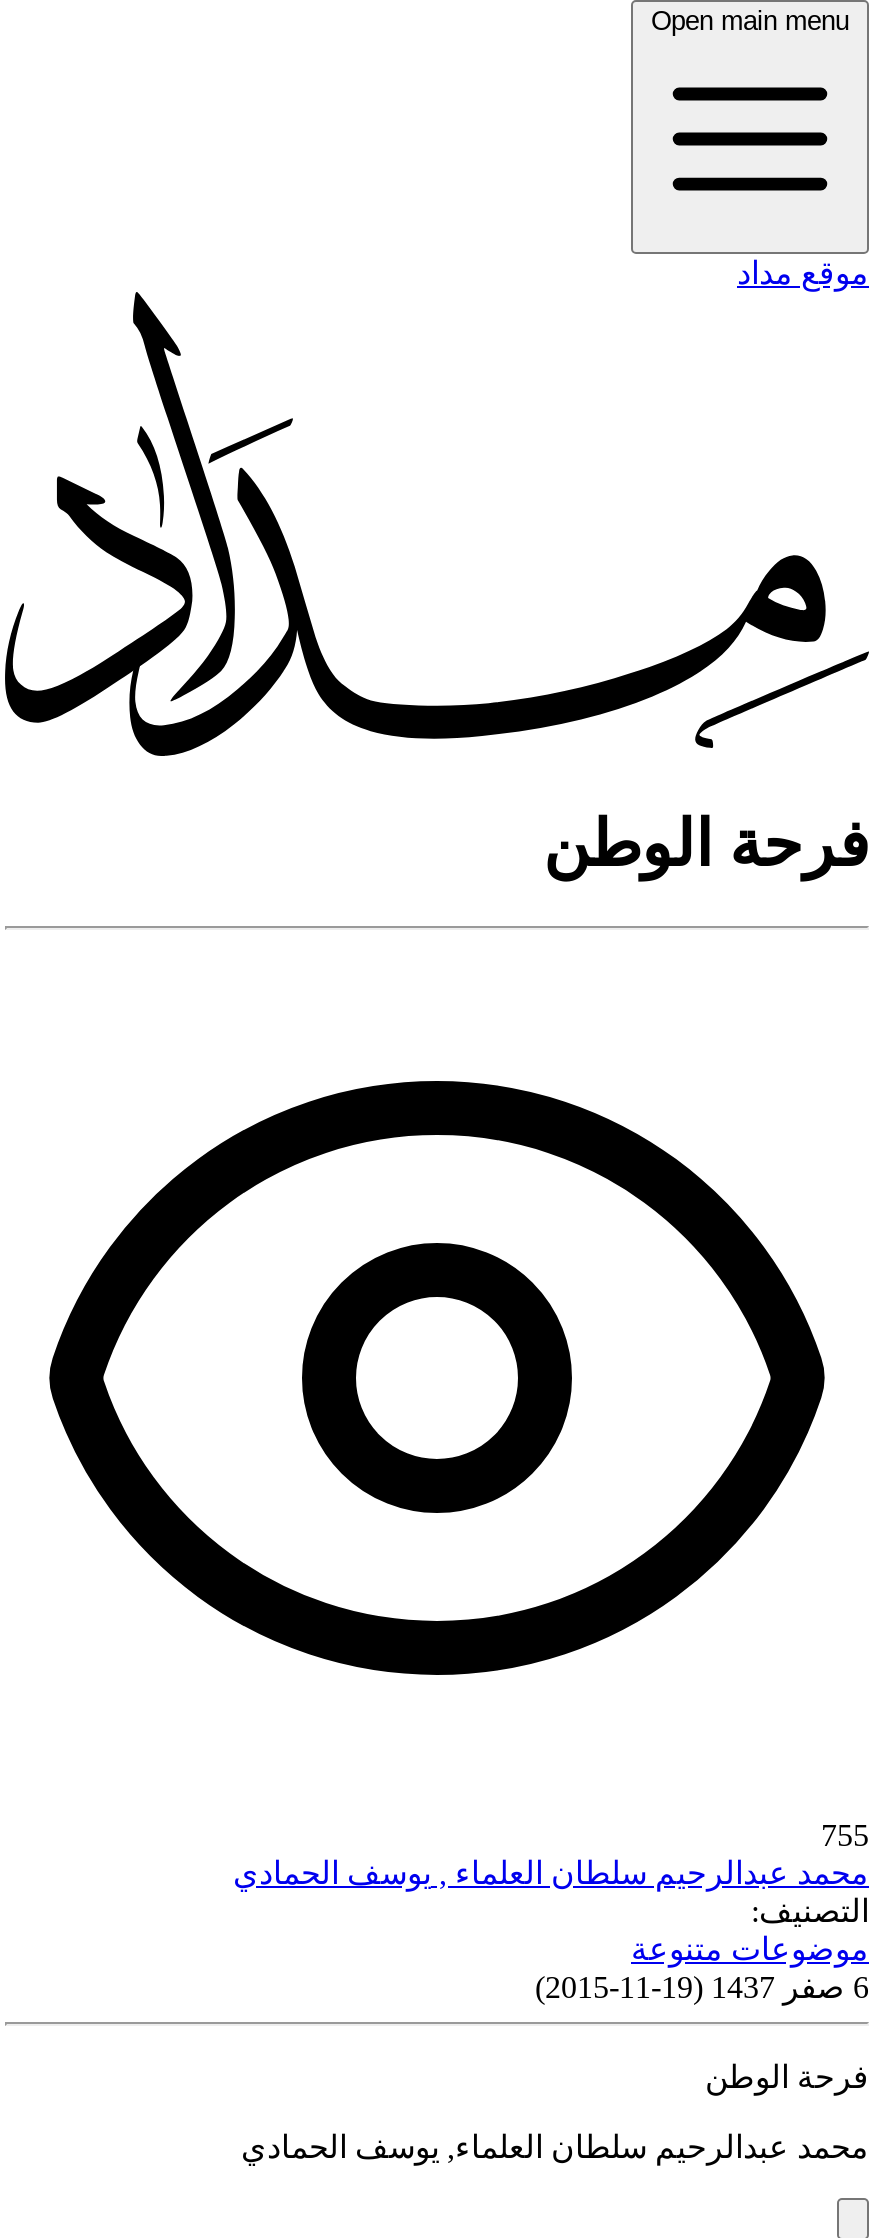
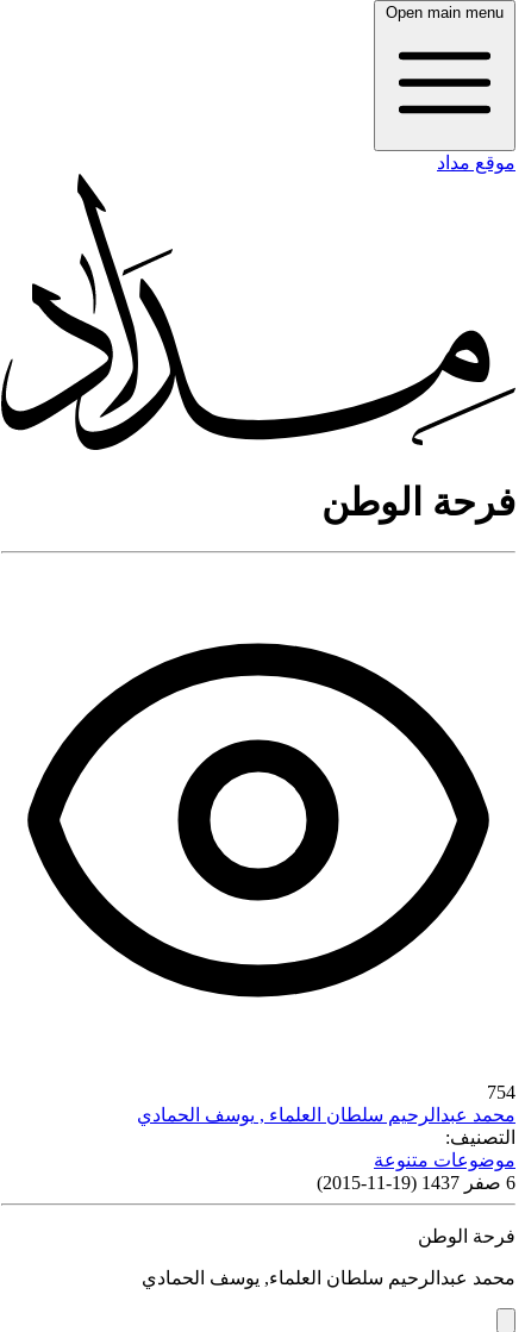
- 755
+ 754
